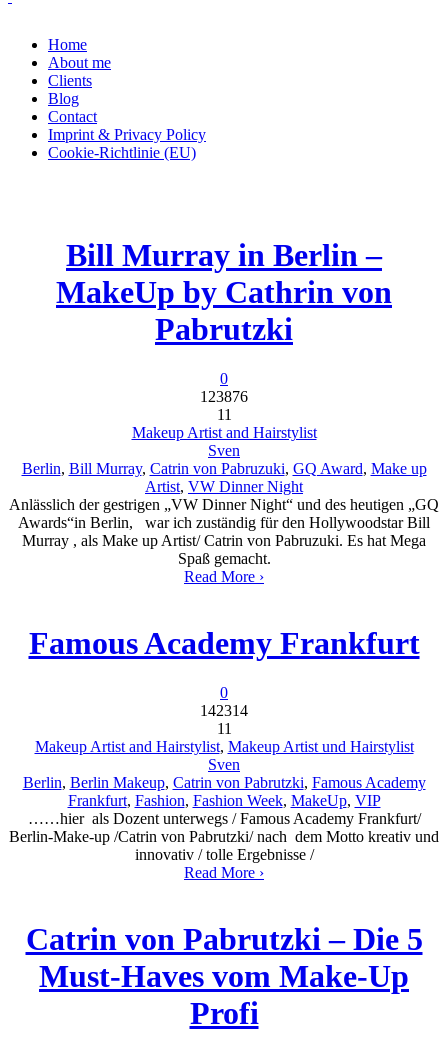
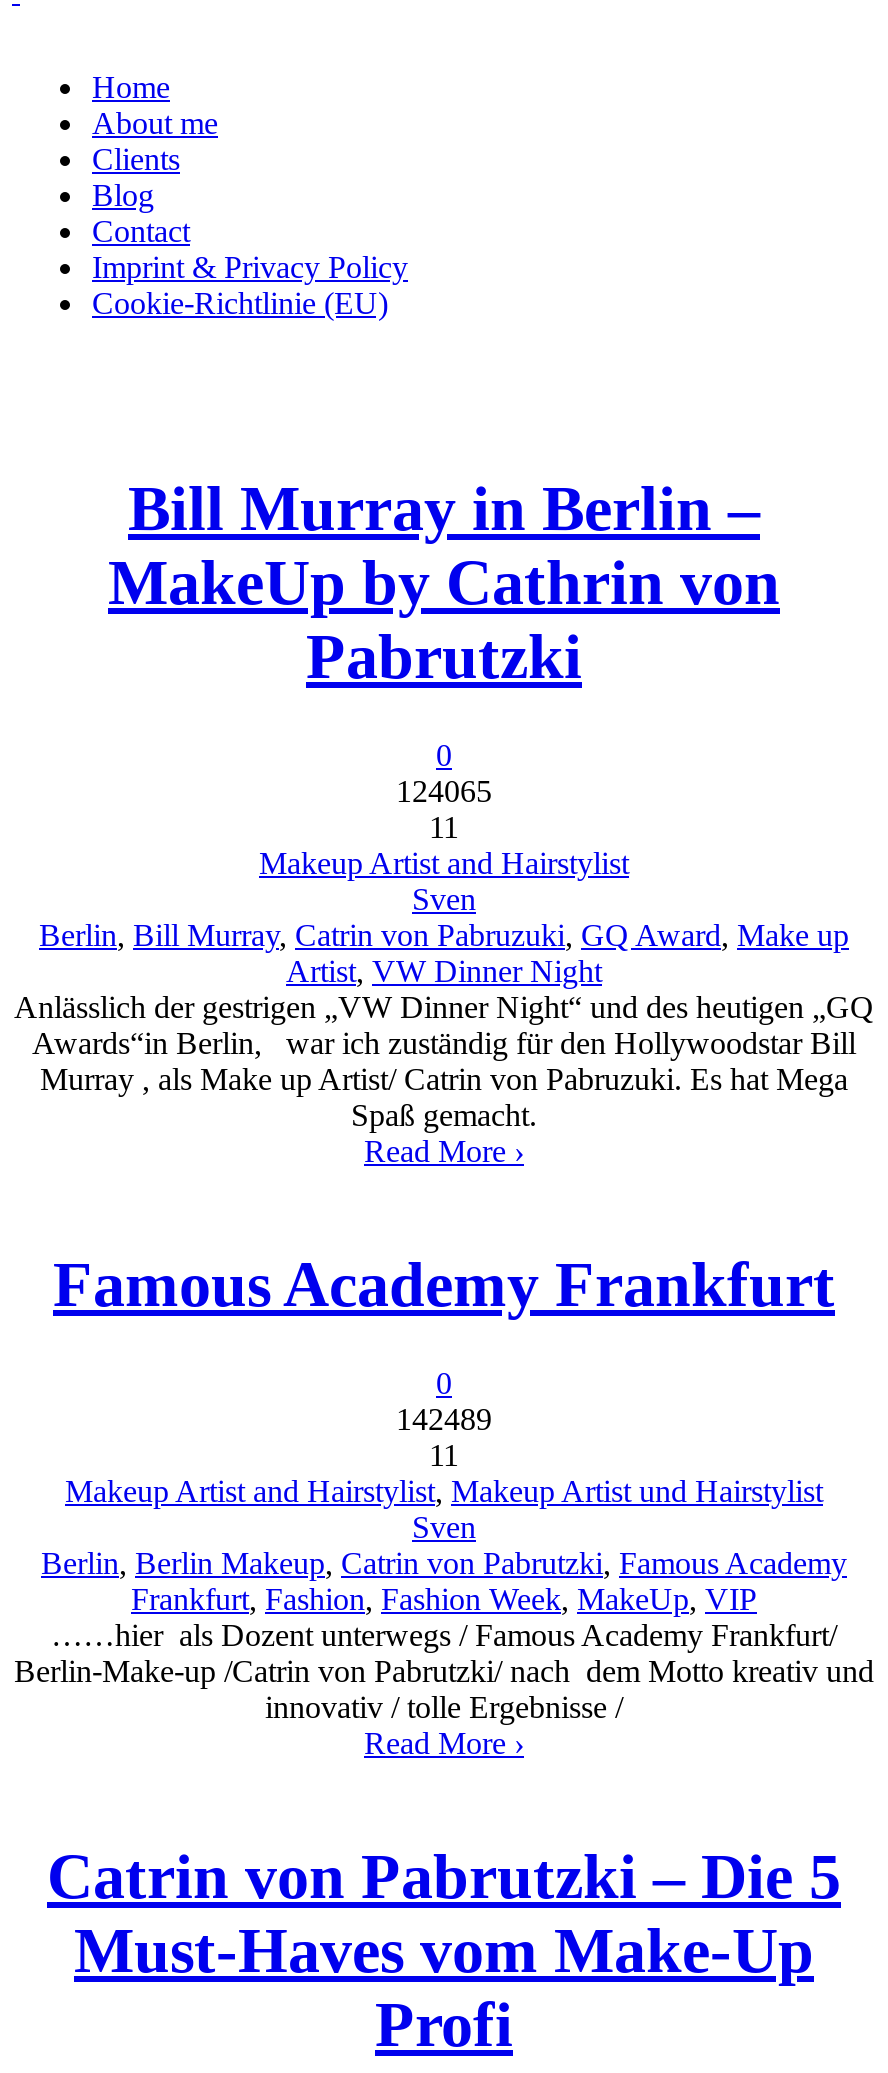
- 123876
+ 124065

- 142314
+ 142489
